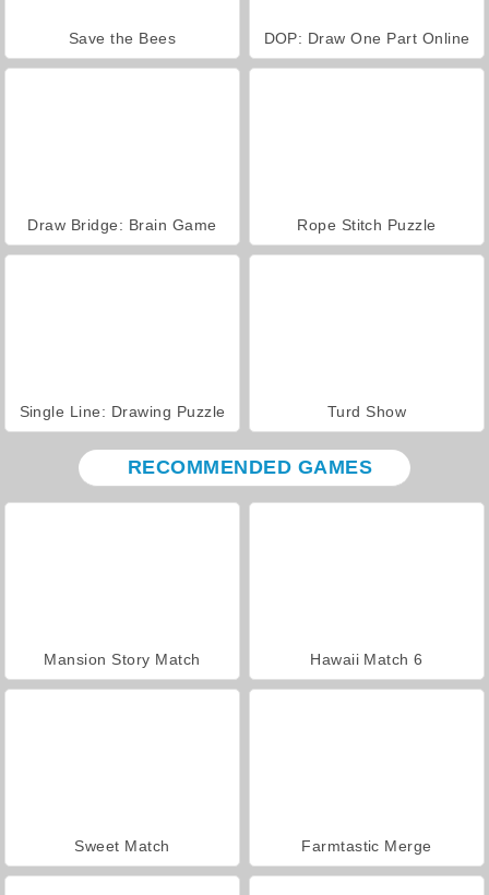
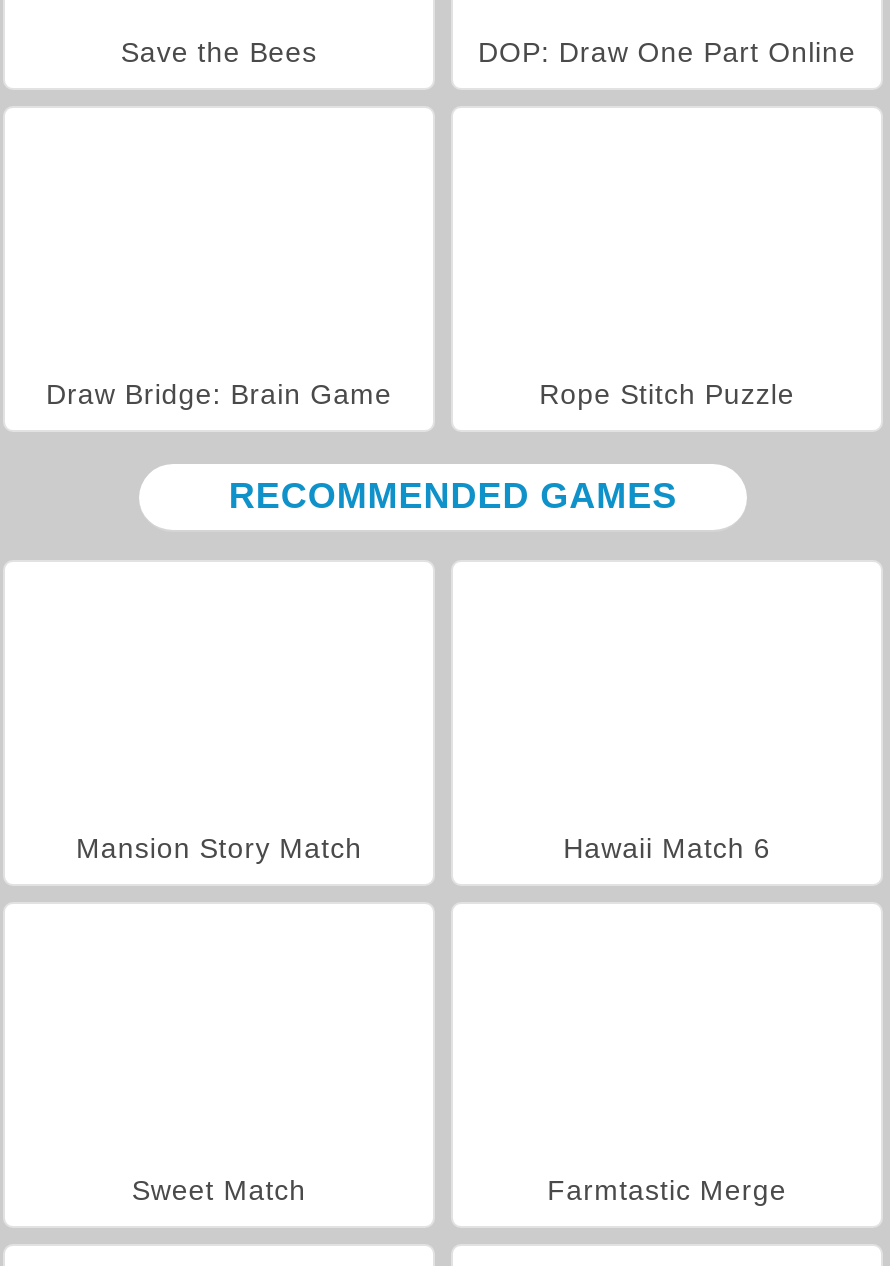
- Single Line: Drawing Puzzle
- Turd Show
